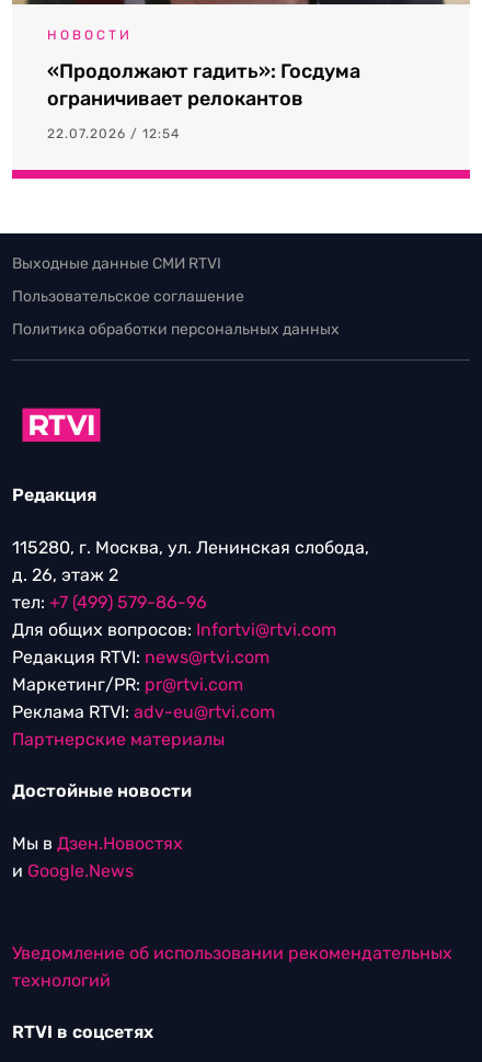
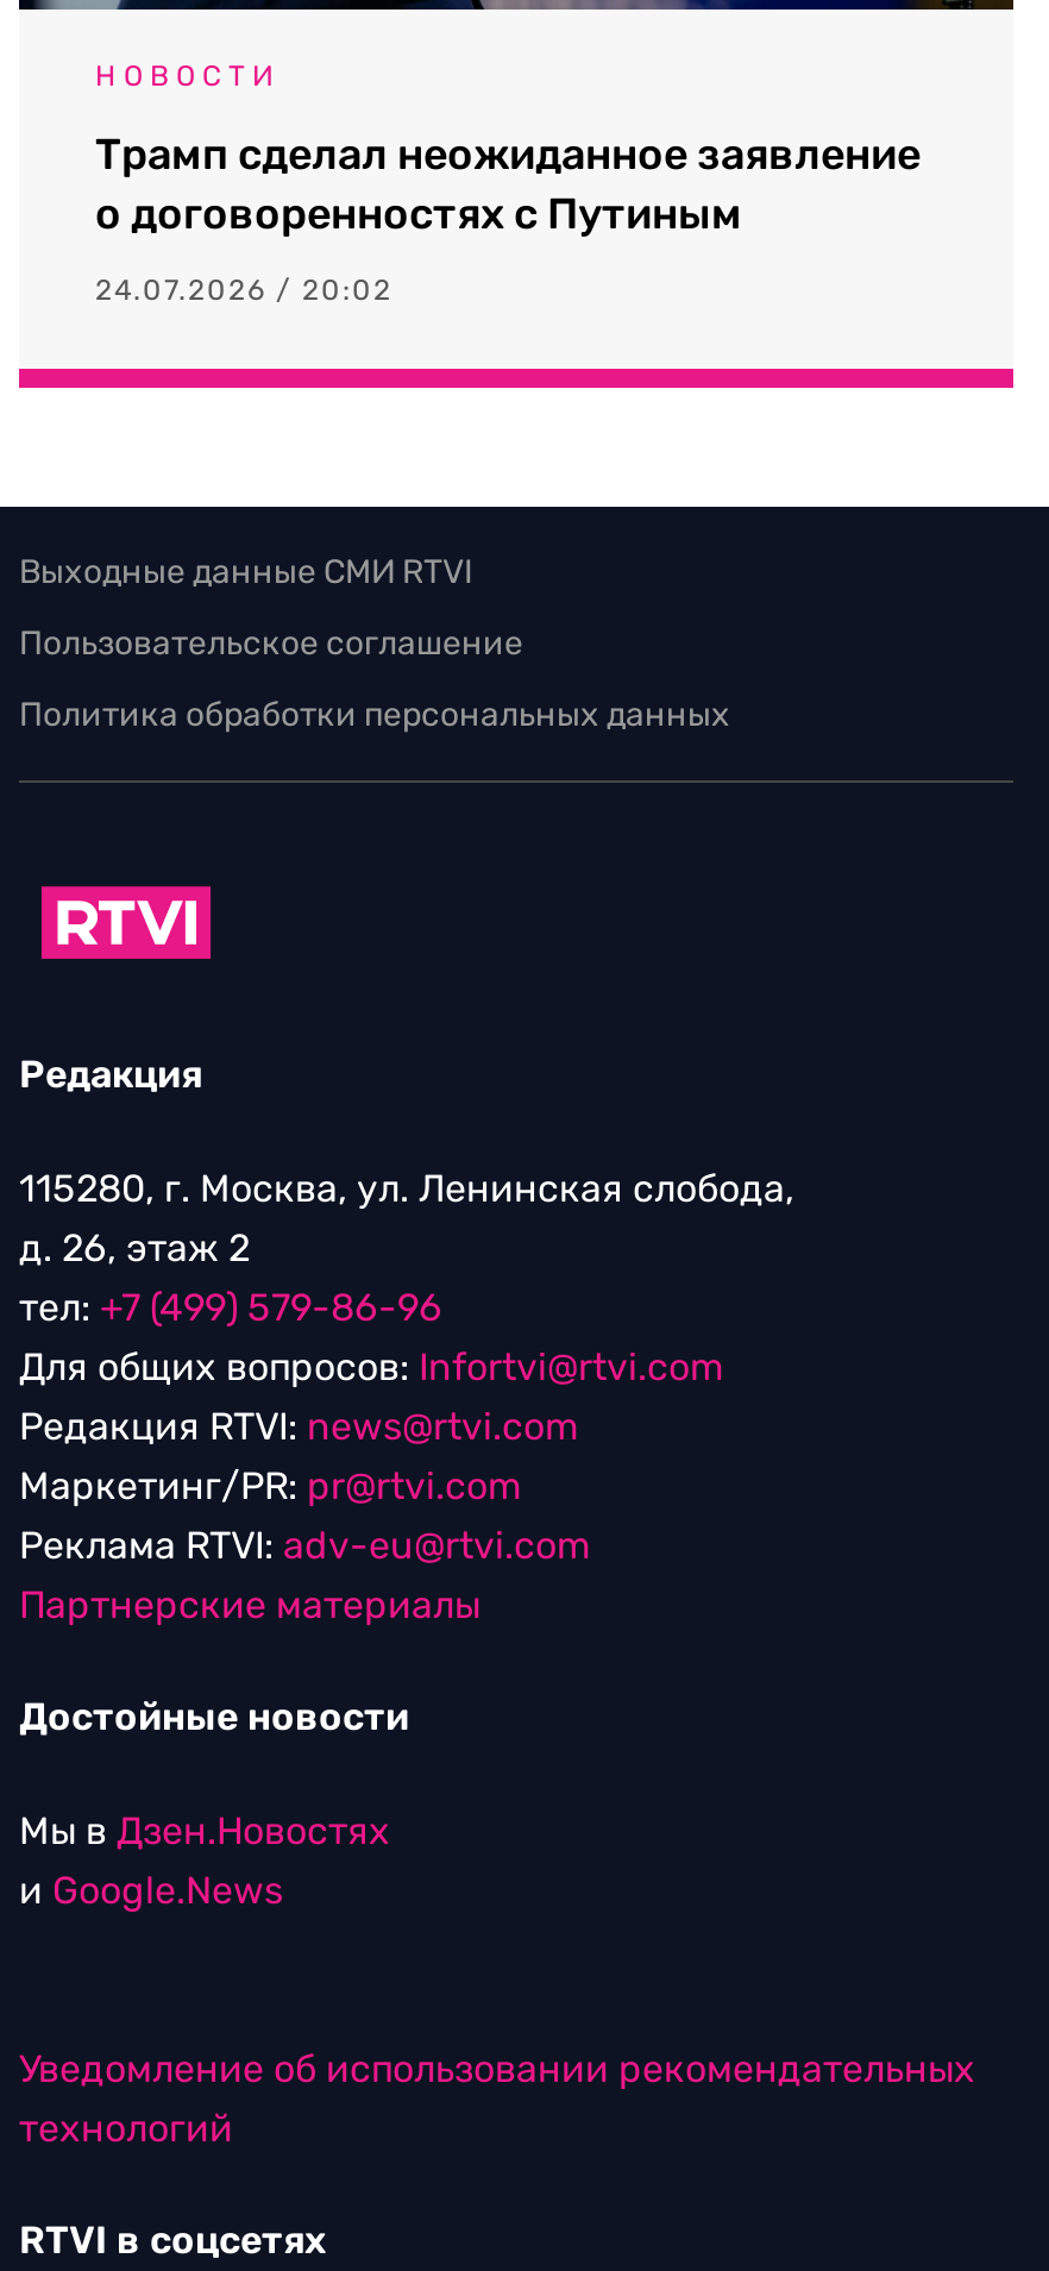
- «Продолжают гадить»: Госдума
- ограничивает релокантов
+ Трамп сделал неожиданное заявление
+ о договоренностях с Путиным

- 22.07.2026 / 12:54
+ 24.07.2026 / 20:02
